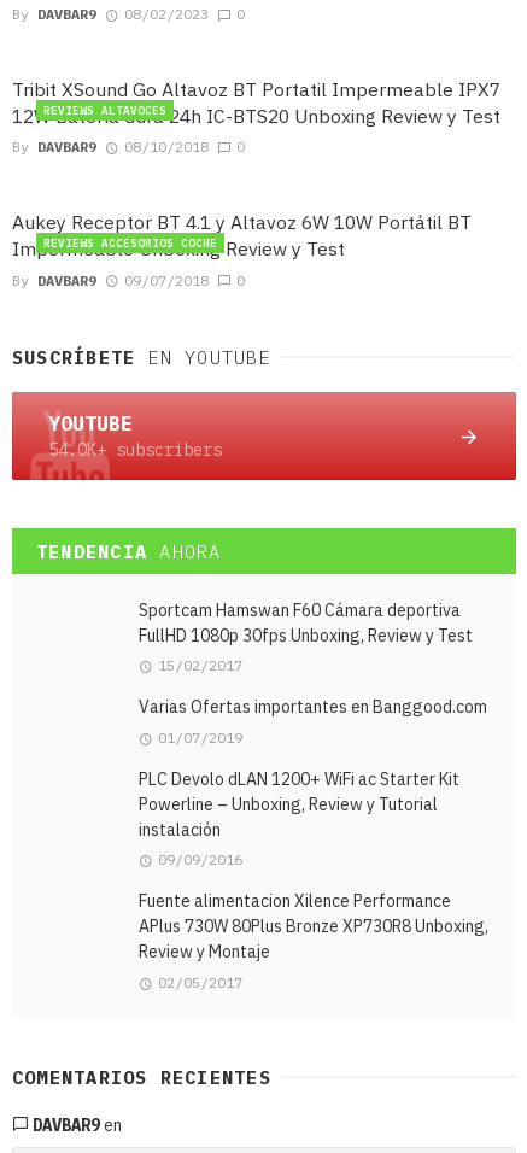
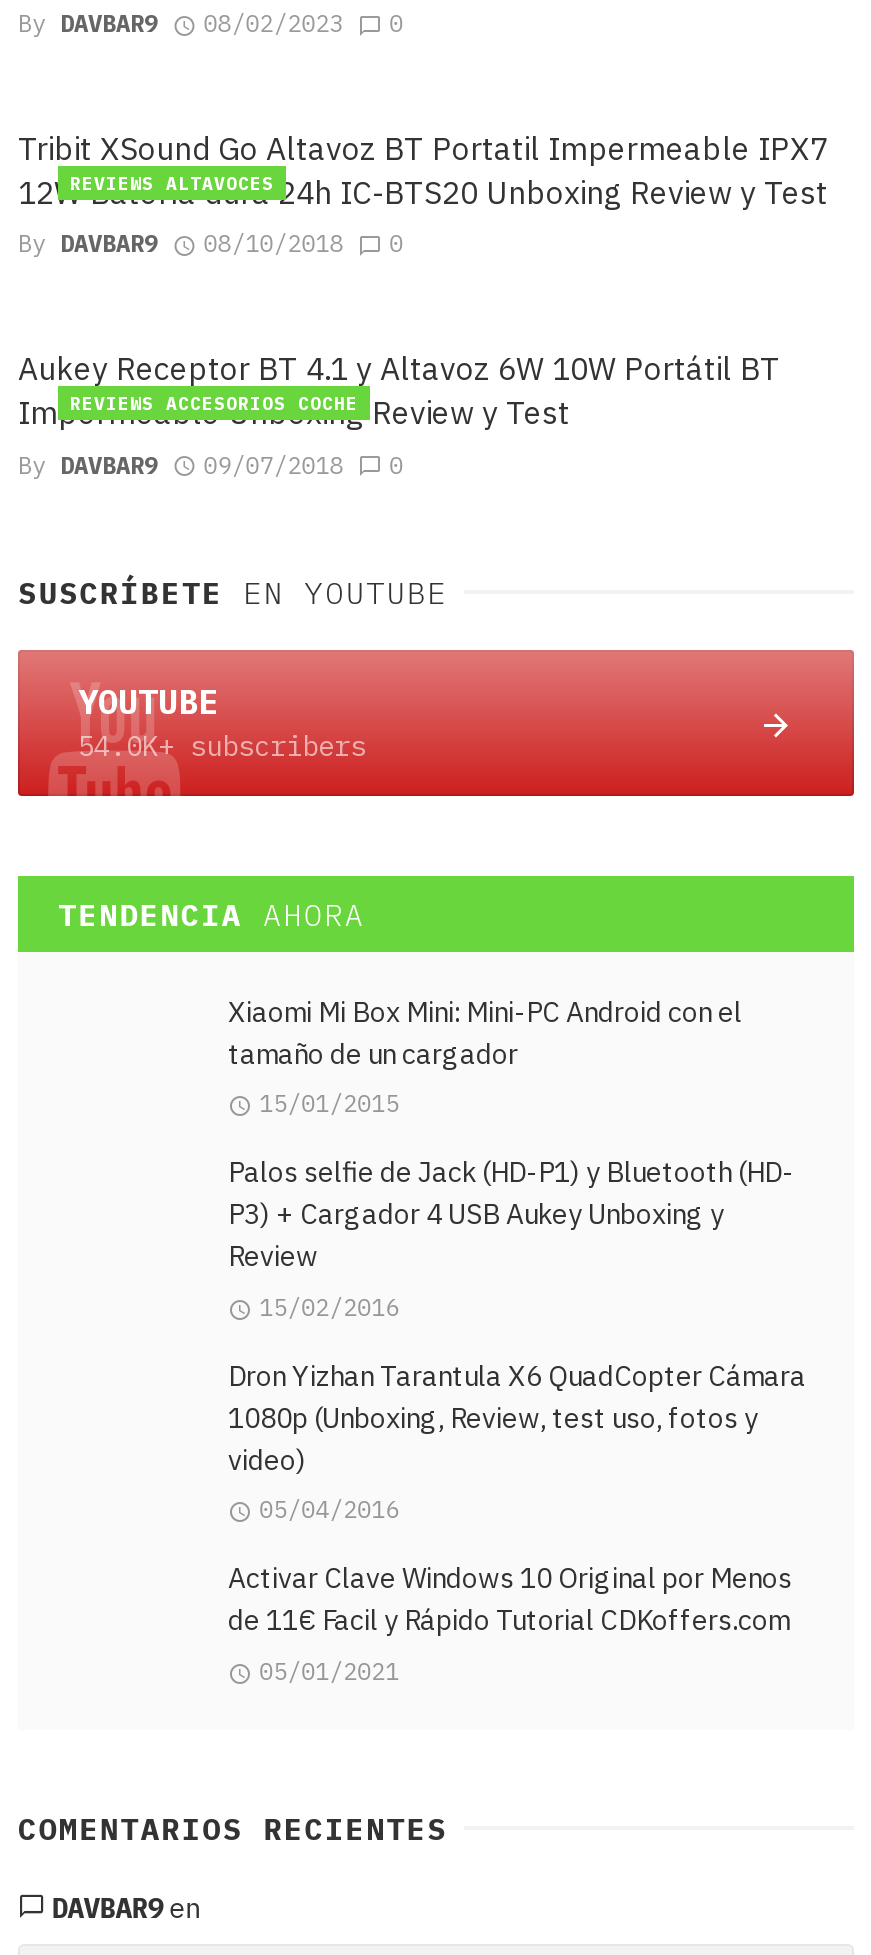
- Sportcam Hamswan F60 Cámara deportiva
- FullHD 1080p 30fps Unboxing, Review y Test
+ Xiaomi Mi Box Mini: Mini-PC Android con el
+ tamaño de un cargador

- 15/02/2017
+ 15/01/2015

- Varias Ofertas importantes en Banggood.com
+ Palos selfie de Jack (HD-P1) y Bluetooth (HD-
+ P3) + Cargador 4 USB Aukey Unboxing y
+ Review

- 01/07/2019
+ 15/02/2016

- PLC Devolo dLAN 1200+ WiFi ac Starter Kit
- Powerline – Unboxing, Review y Tutorial
- instalación
+ Dron Yizhan Tarantula X6 QuadCopter Cámara
+ 1080p (Unboxing, Review, test uso, fotos y
+ video)

- 09/09/2016
+ 05/04/2016

- Fuente alimentacion Xilence Performance
- APlus 730W 80Plus Bronze XP730R8 Unboxing,
- Review y Montaje
+ Activar Clave Windows 10 Original por Menos
+ de 11€ Facil y Rápido Tutorial CDKoffers.com

- 02/05/2017
+ 05/01/2021
